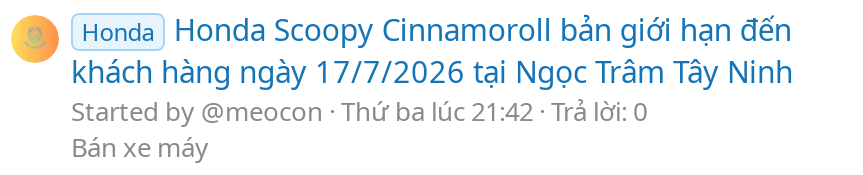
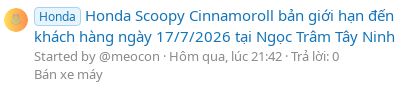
- Started by @meocon Thứ ba lúc 21:42 Trả lời: 0
+ Started by @meocon Hôm qua, lúc 21:42 Trả lời: 0
